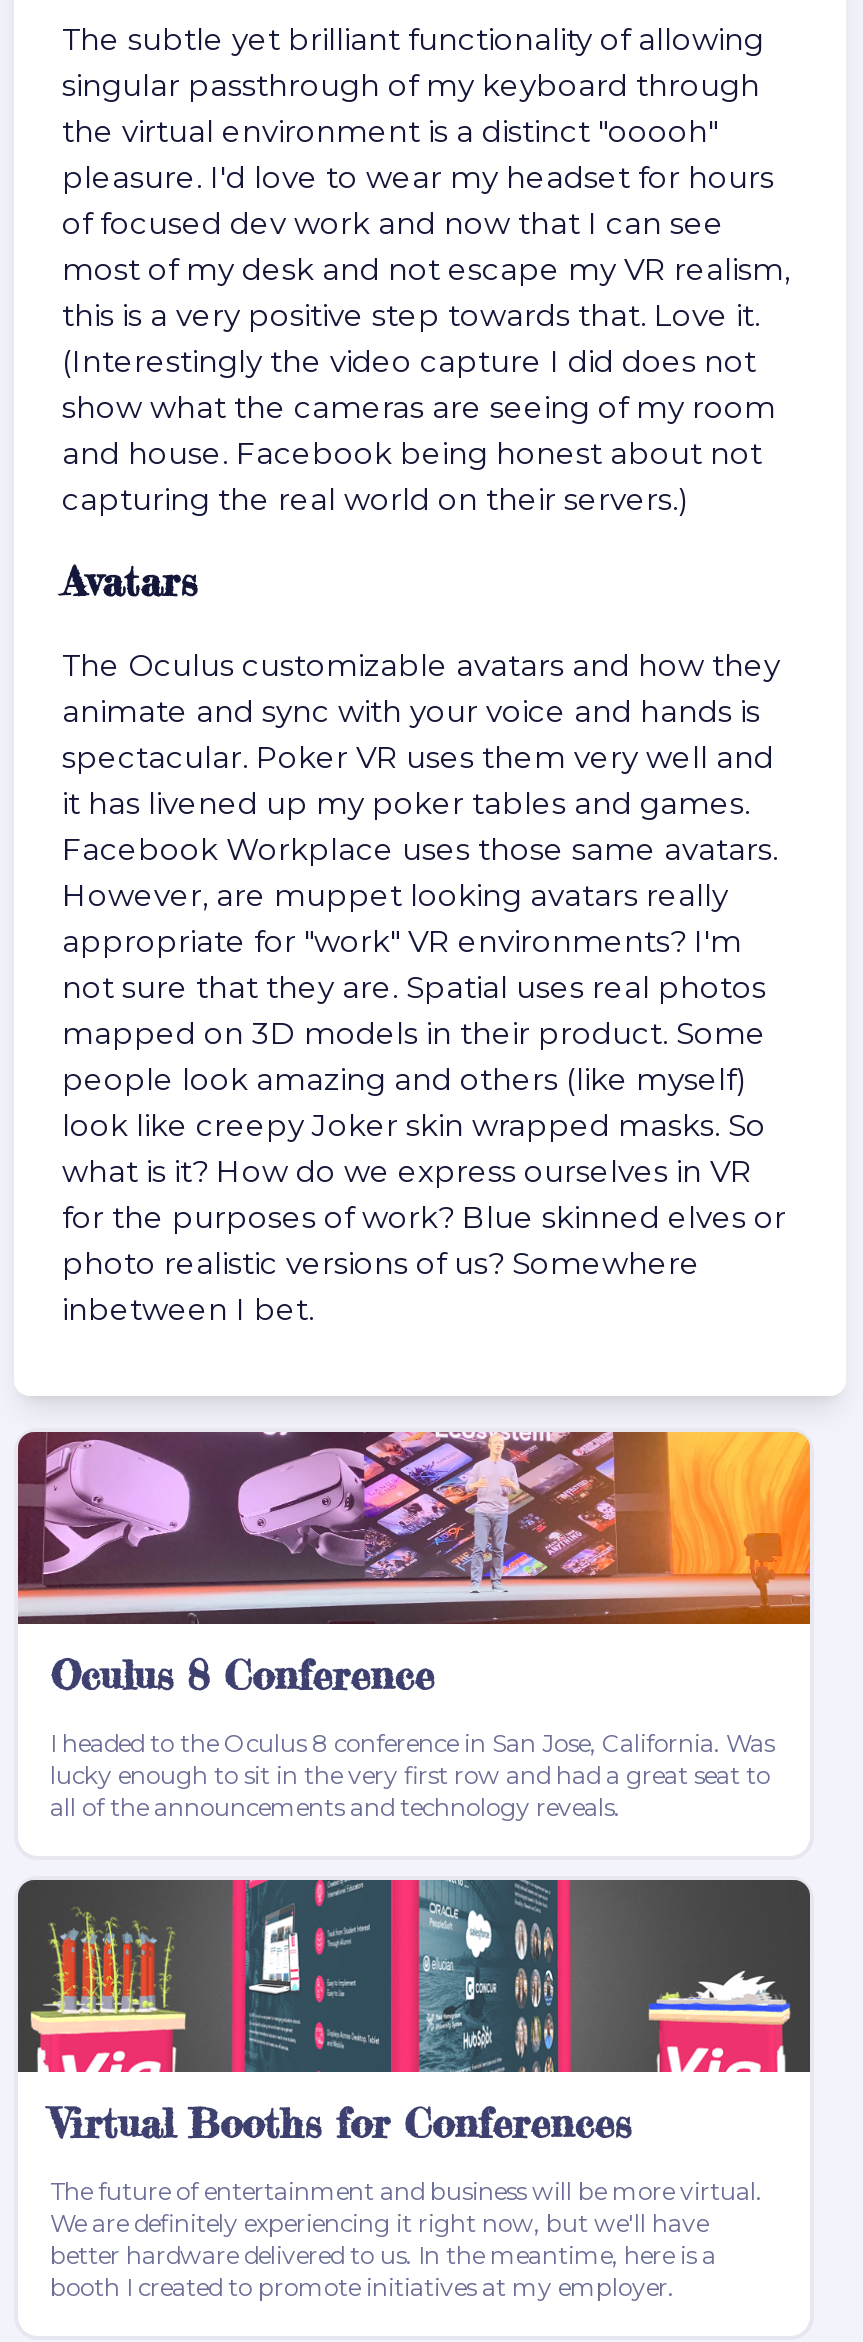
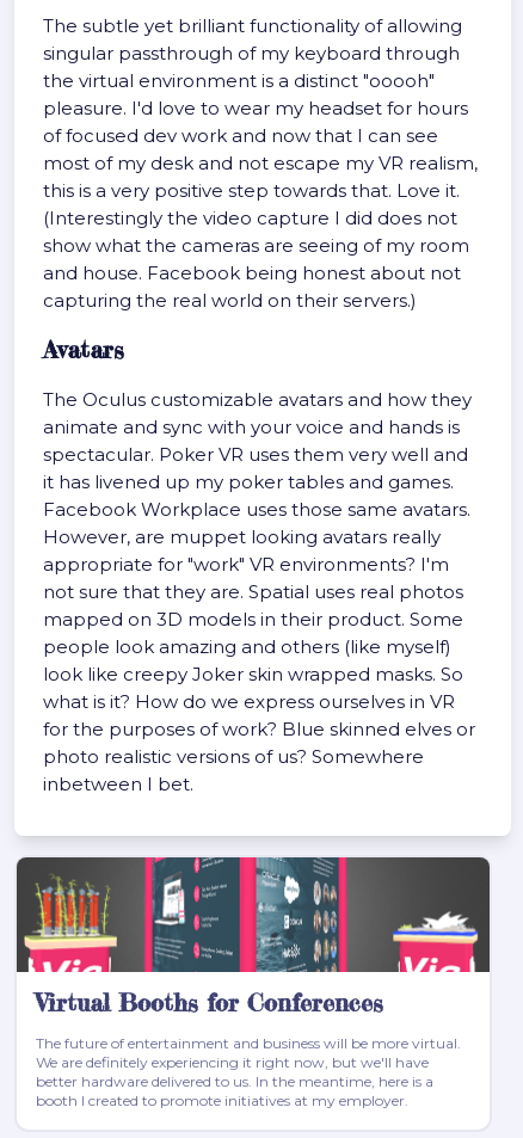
- [image]
- Oculus 8 Conference
- I headed to the Oculus 8 conference in San Jose, California. Was
- lucky enough to sit in the very first row and had a great seat to
- all of the announcements and technology reveals.
